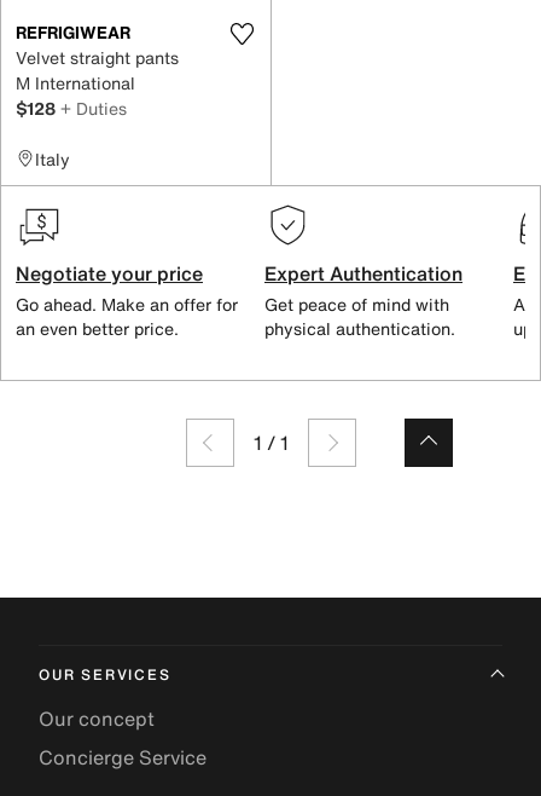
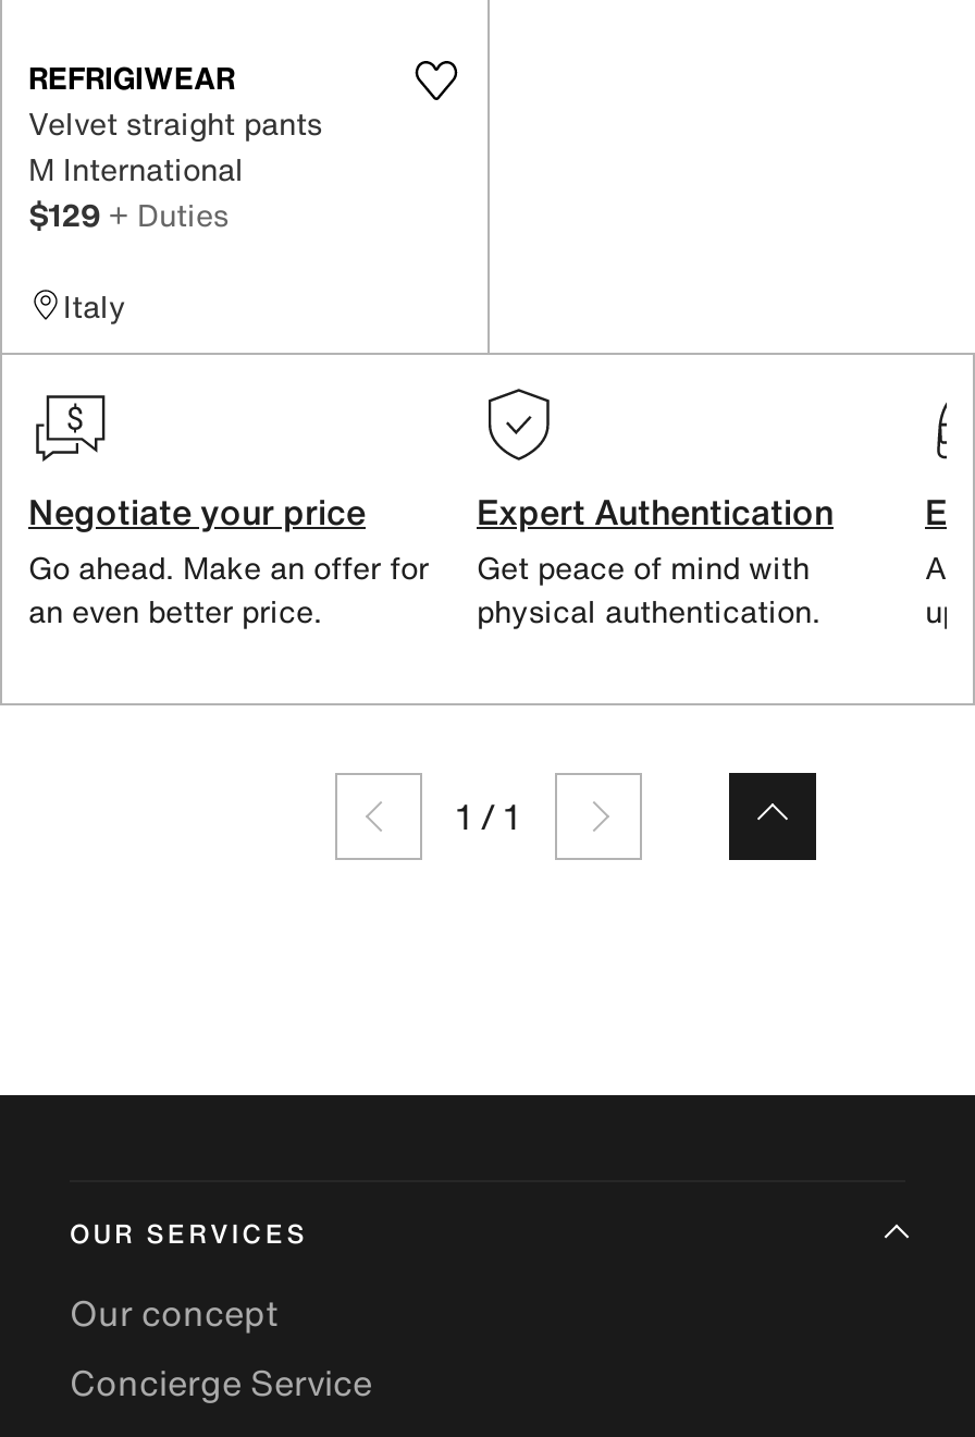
- $128 + Duties
+ $129 + Duties
